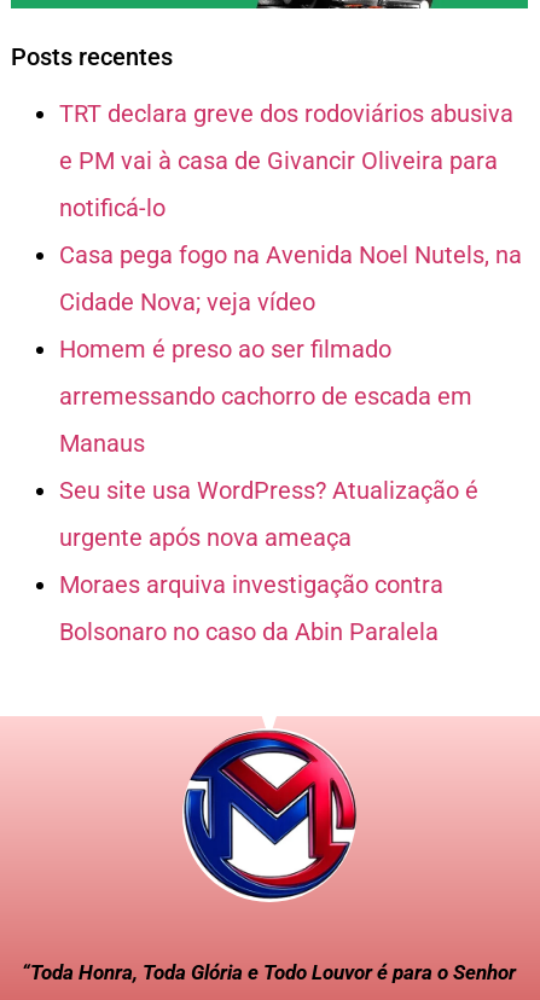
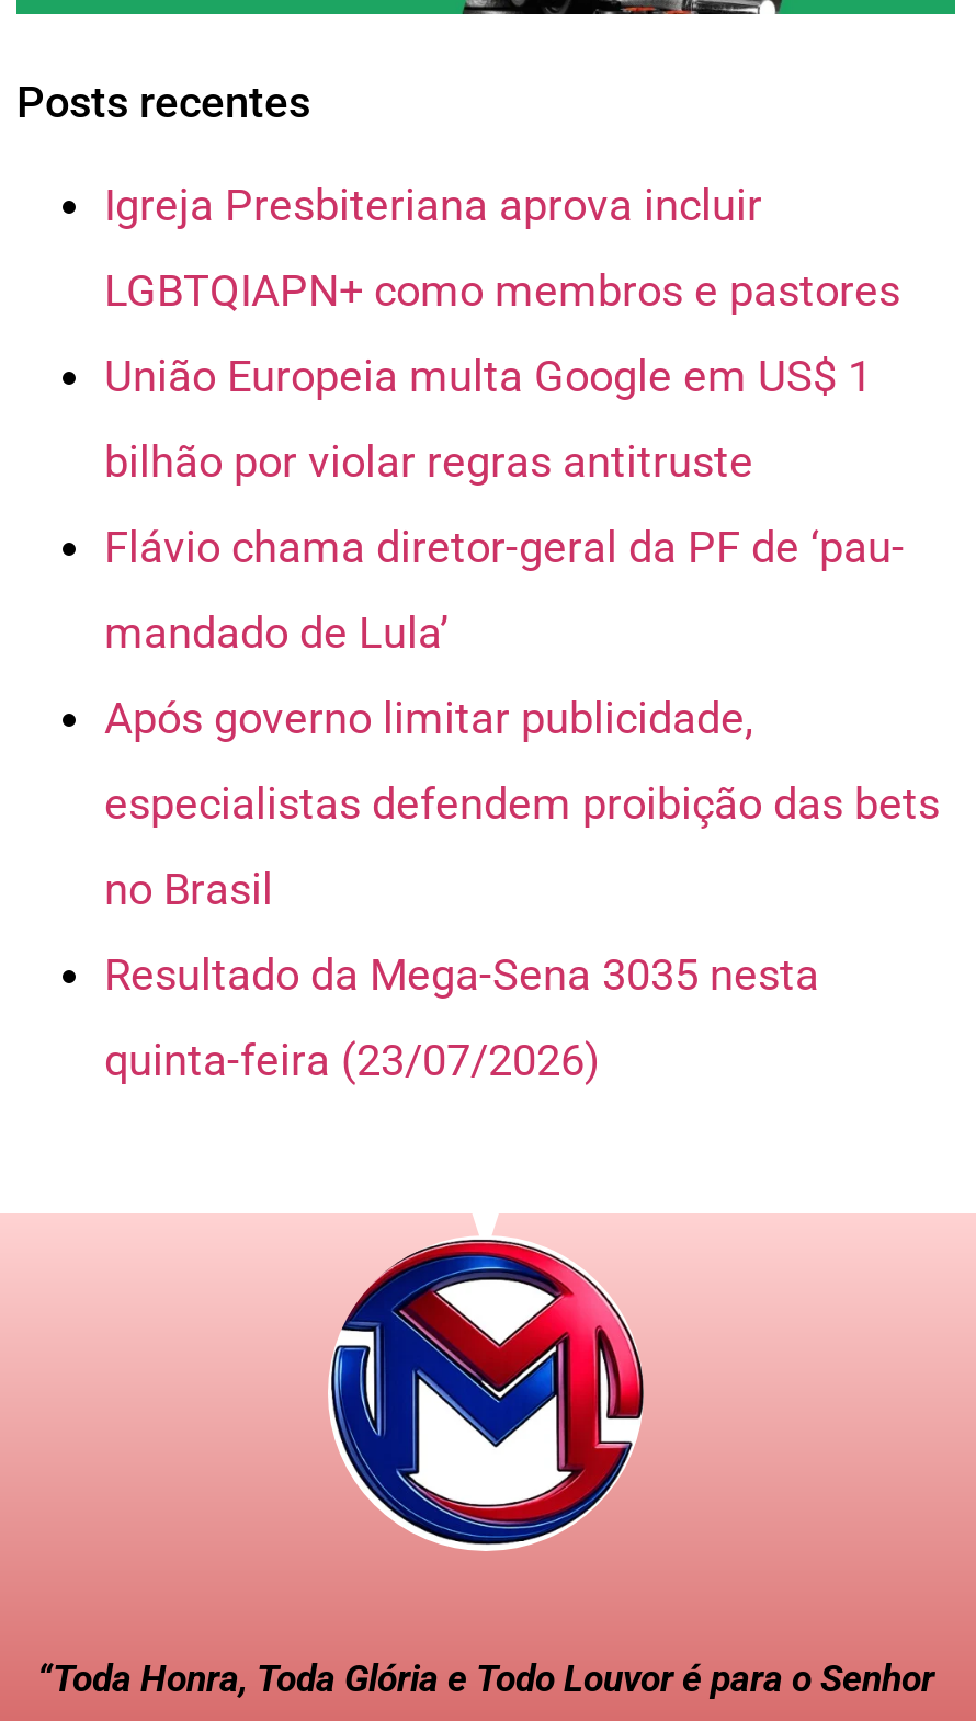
- TRT declara greve dos rodoviários abusiva
- e PM vai à casa de Givancir Oliveira para
- notificá-lo
- Casa pega fogo na Avenida Noel Nutels, na
- Cidade Nova; veja vídeo
- Homem é preso ao ser filmado
- arremessando cachorro de escada em
- Manaus
- Seu site usa WordPress? Atualização é
- urgente após nova ameaça
- Moraes arquiva investigação contra
- Bolsonaro no caso da Abin Paralela
+ Igreja Presbiteriana aprova incluir
+ LGBTQIAPN+ como membros e pastores
+ União Europeia multa Google em US$ 1
+ bilhão por violar regras antitruste
+ Flávio chama diretor-geral da PF de ‘pau-
+ mandado de Lula’
+ Após governo limitar publicidade,
+ especialistas defendem proibição das bets
+ no Brasil
+ Resultado da Mega-Sena 3035 nesta
+ quinta-feira (23/07/2026)
